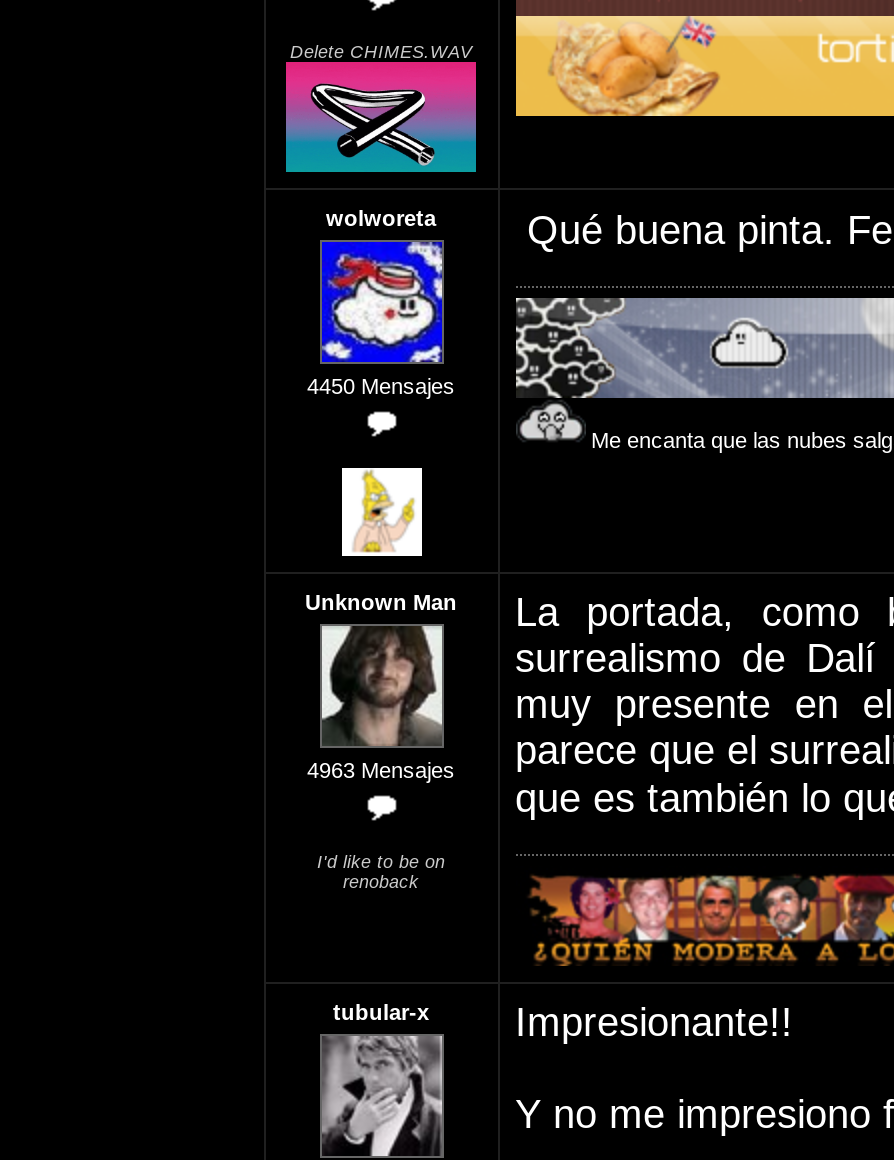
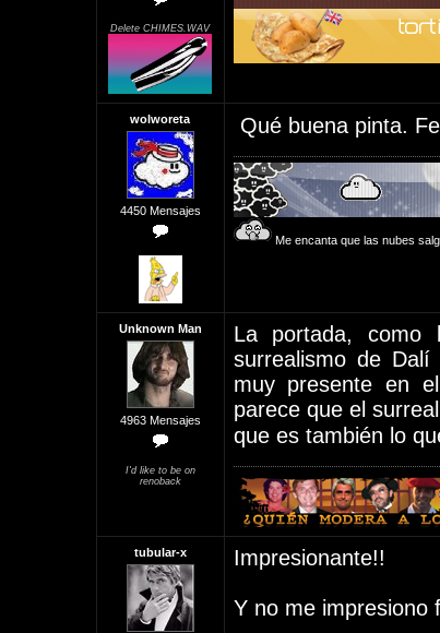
- [image]
+ [image]
